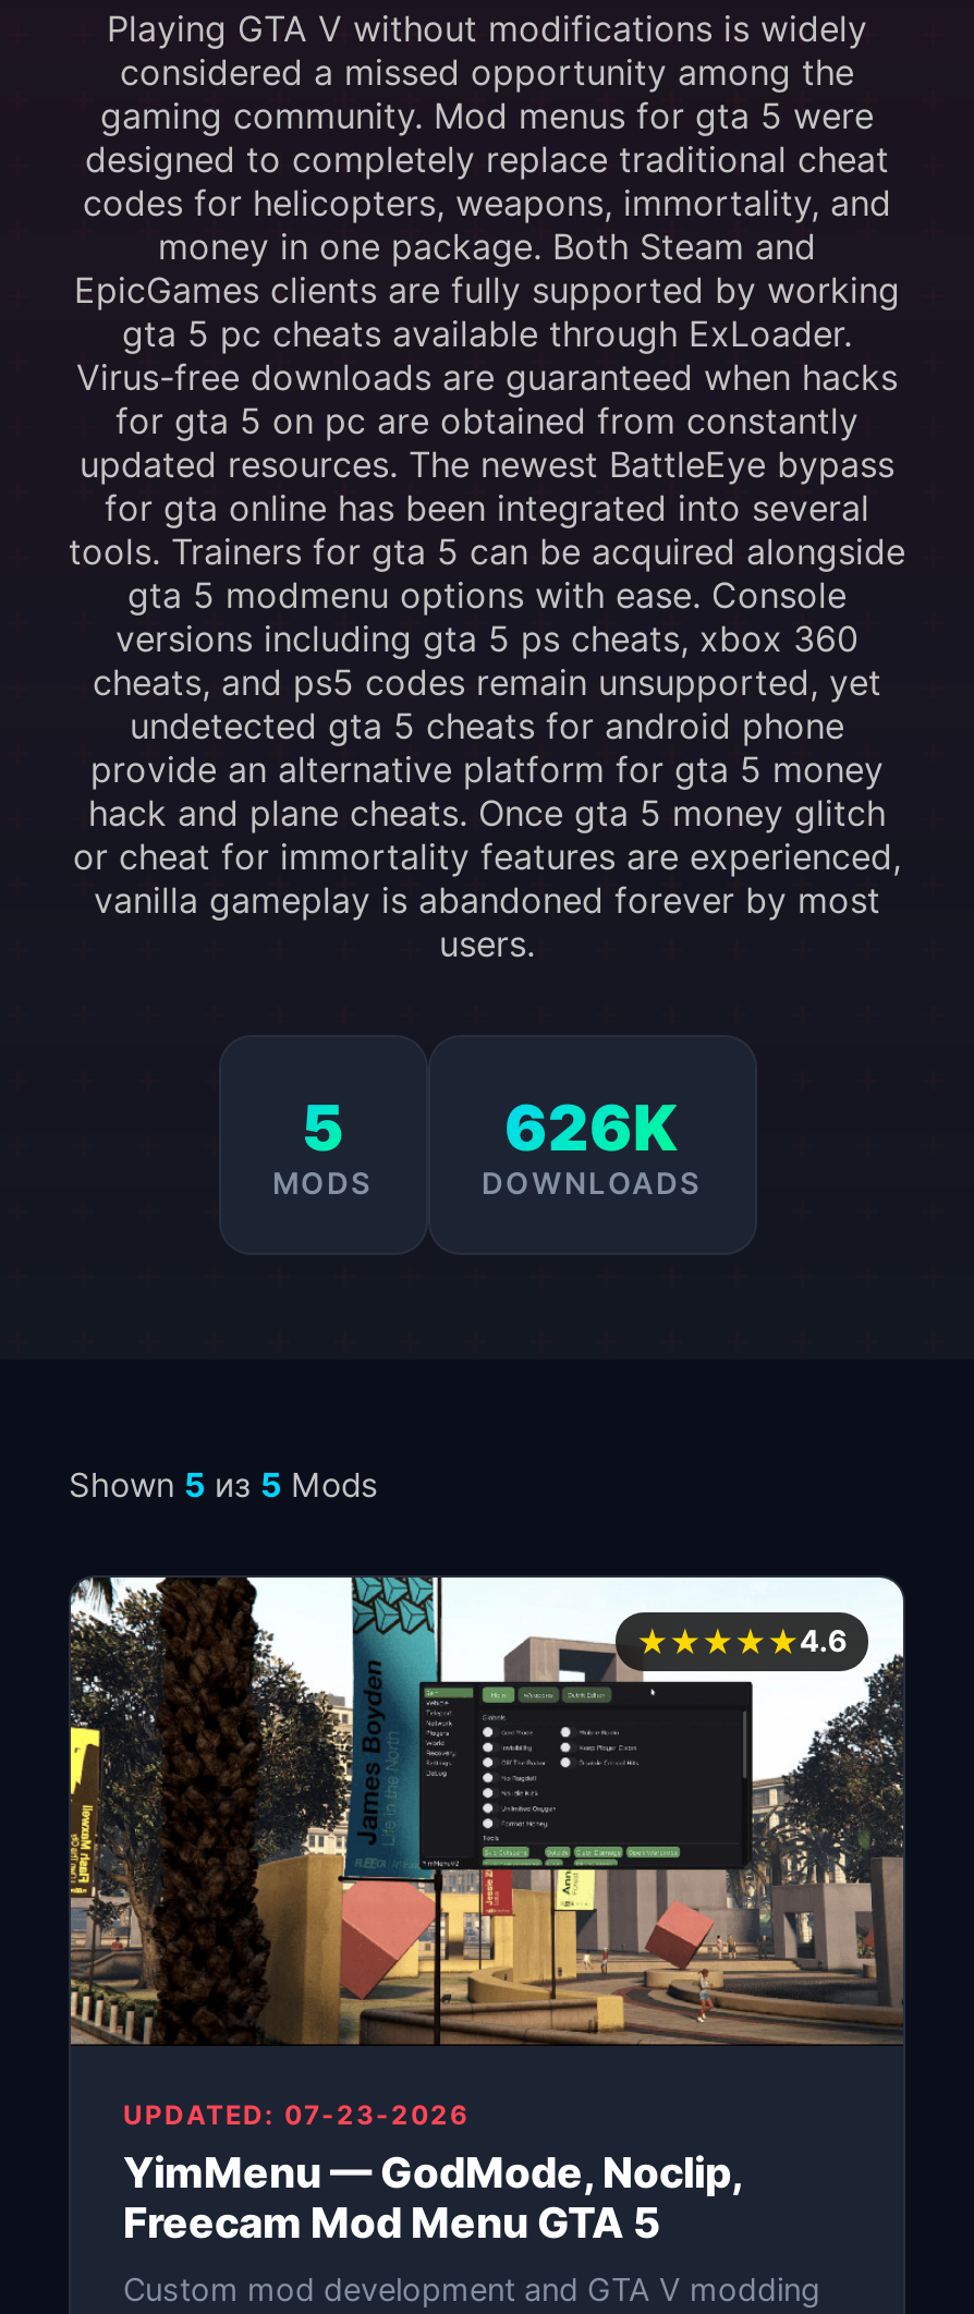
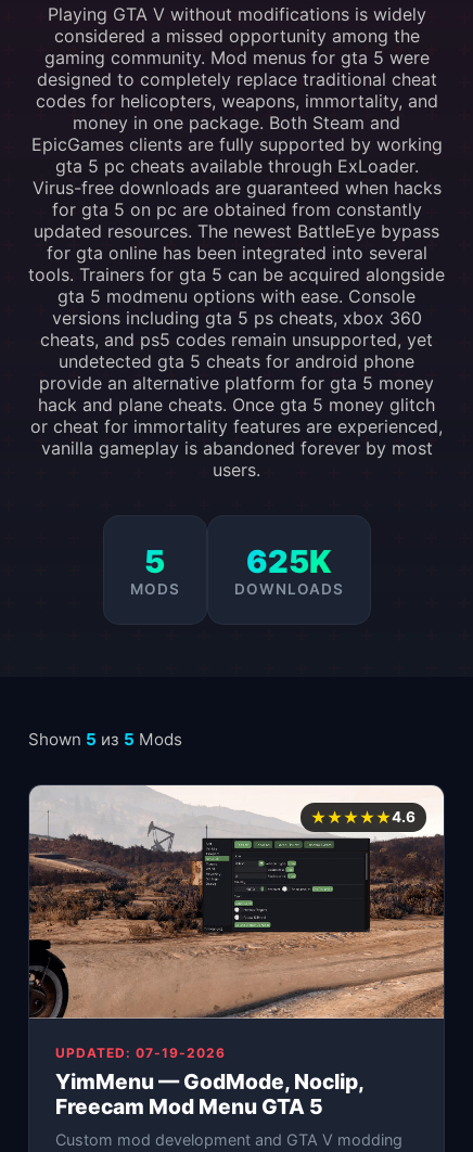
- 626K
+ 625K

- [image]
- UPDATED: 07-23-2026
+ [image]
+ UPDATED: 07-19-2026
